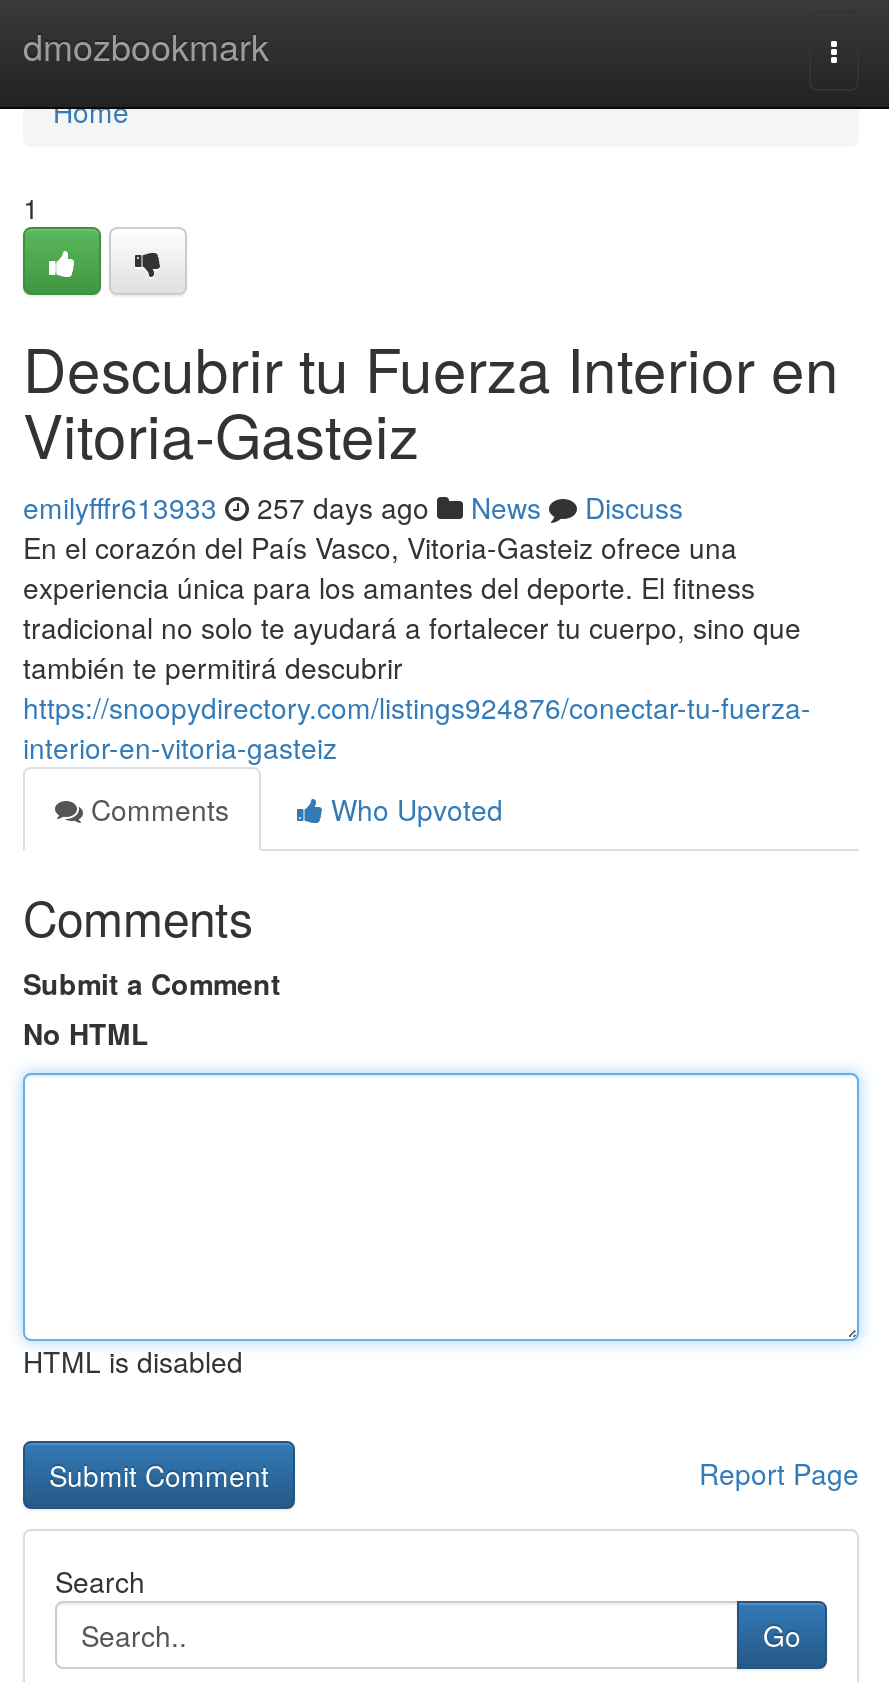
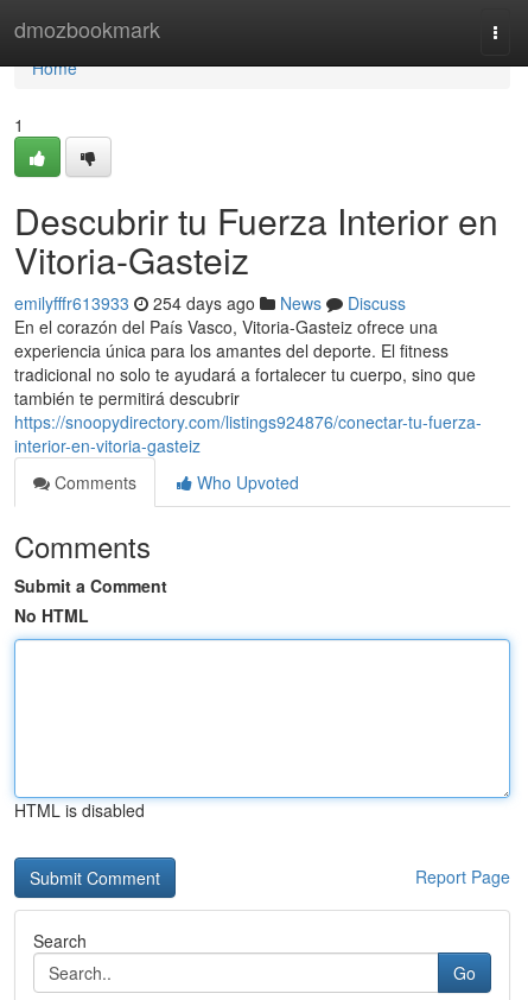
- emilyfffr613933 257 days ago News Discuss
+ emilyfffr613933 254 days ago News Discuss
